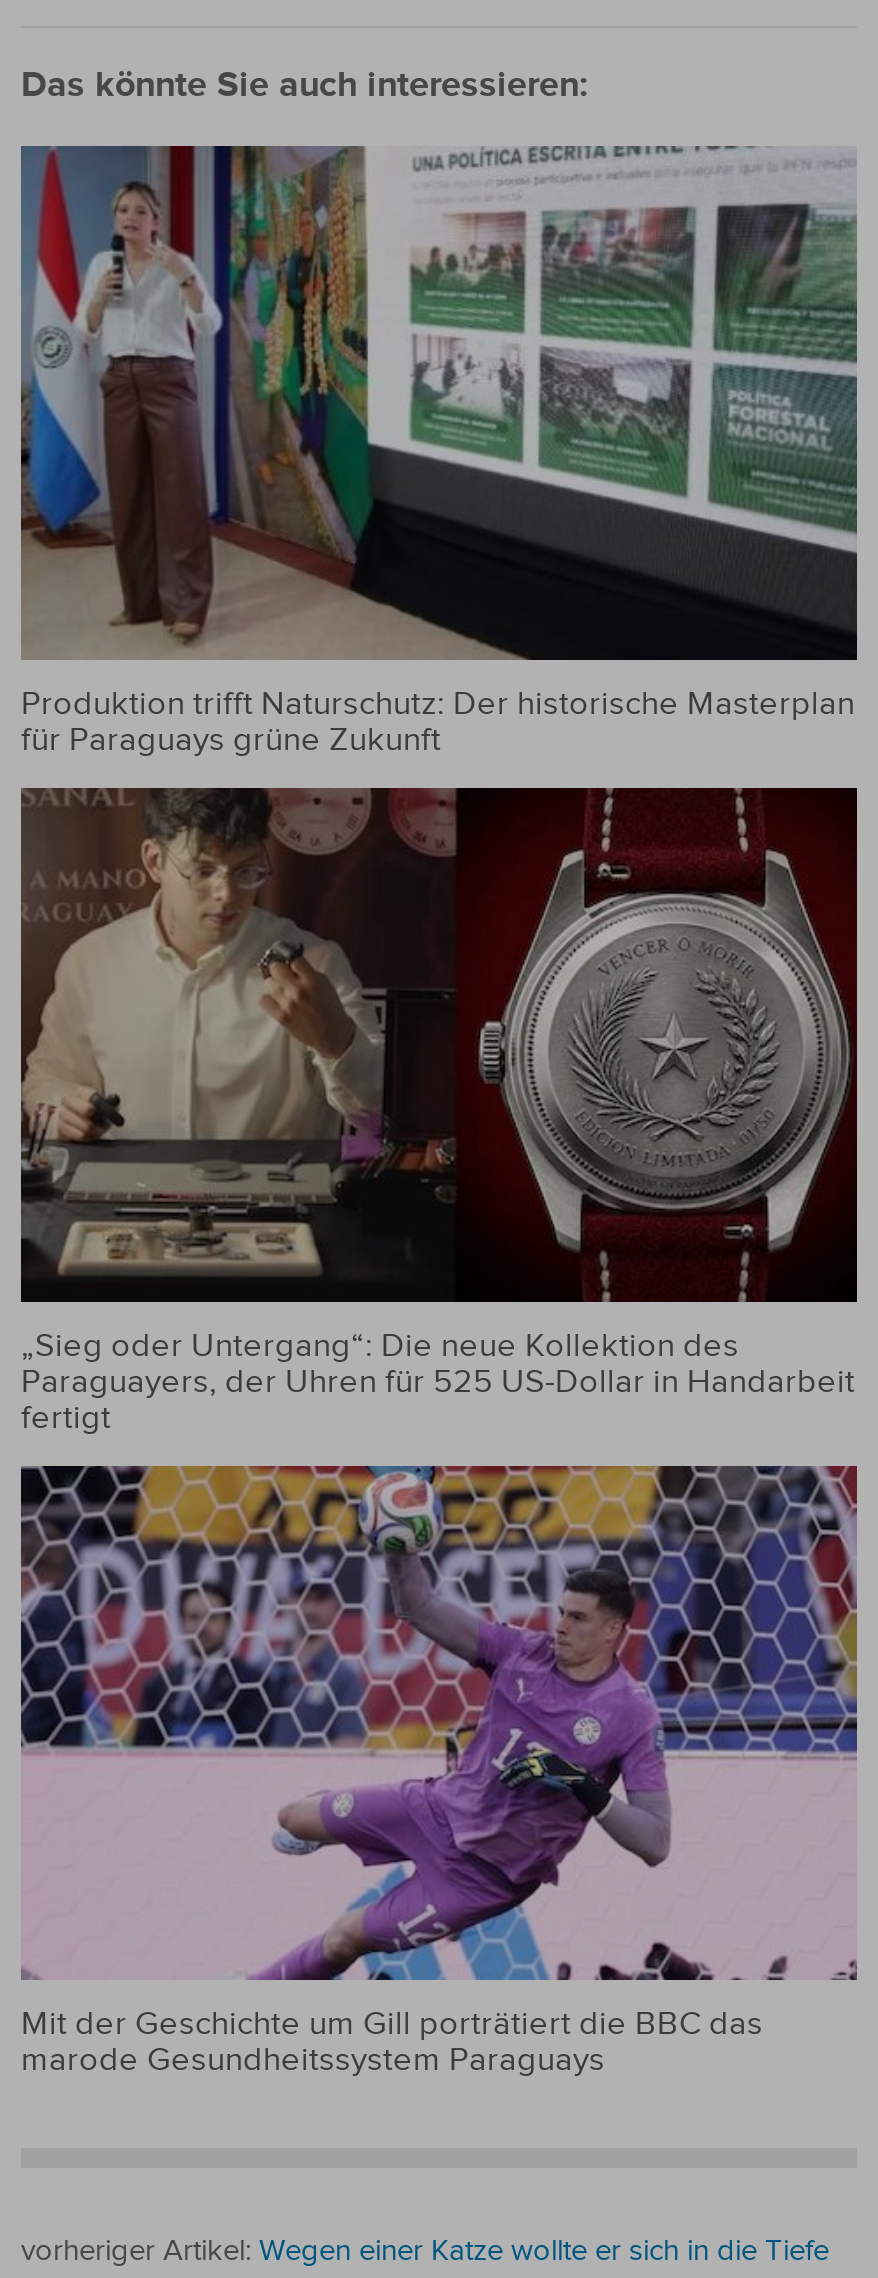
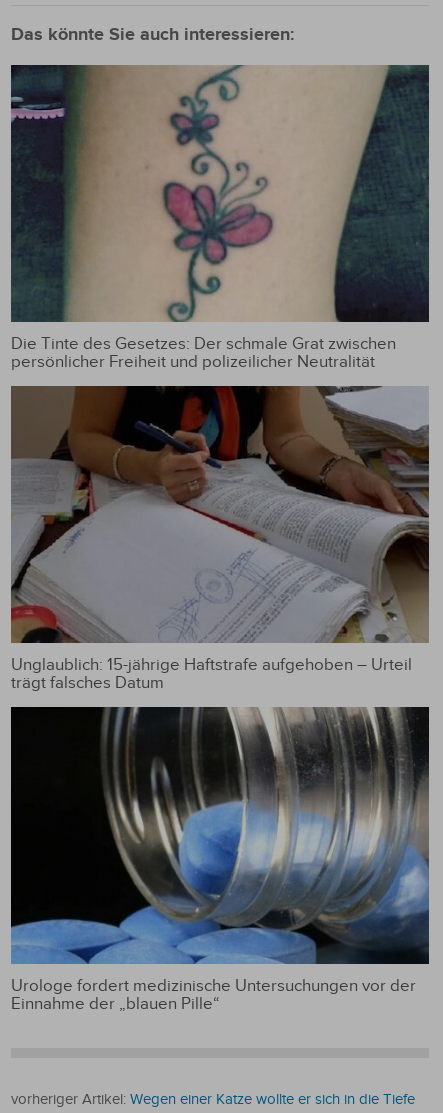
- [image]
- Produktion trifft Naturschutz: Der historische Masterplan
- für Paraguays grüne Zukunft
+ [image]
+ Die Tinte des Gesetzes: Der schmale Grat zwischen
+ persönlicher Freiheit und polizeilicher Neutralität

- [image]
- „Sieg oder Untergang“: Die neue Kollektion des
- Paraguayers, der Uhren für 525 US-Dollar in Handarbeit
- fertigt
+ [image]
+ Unglaublich: 15-jährige Haftstrafe aufgehoben – Urteil
+ trägt falsches Datum

- [image]
- Mit der Geschichte um Gill porträtiert die BBC das
- marode Gesundheitssystem Paraguays
+ [image]
+ Urologe fordert medizinische Untersuchungen vor der
+ Einnahme der „blauen Pille“
